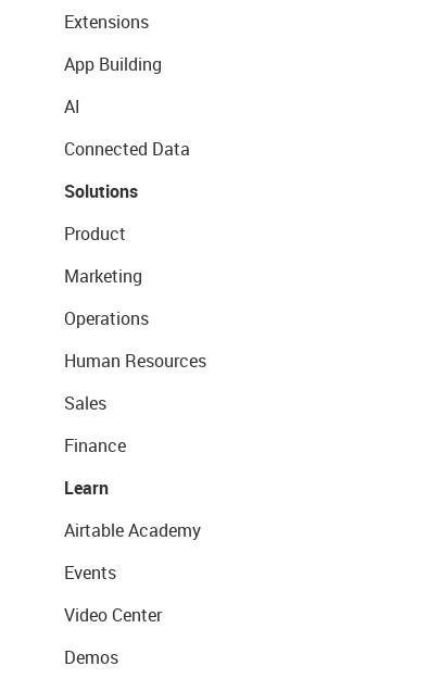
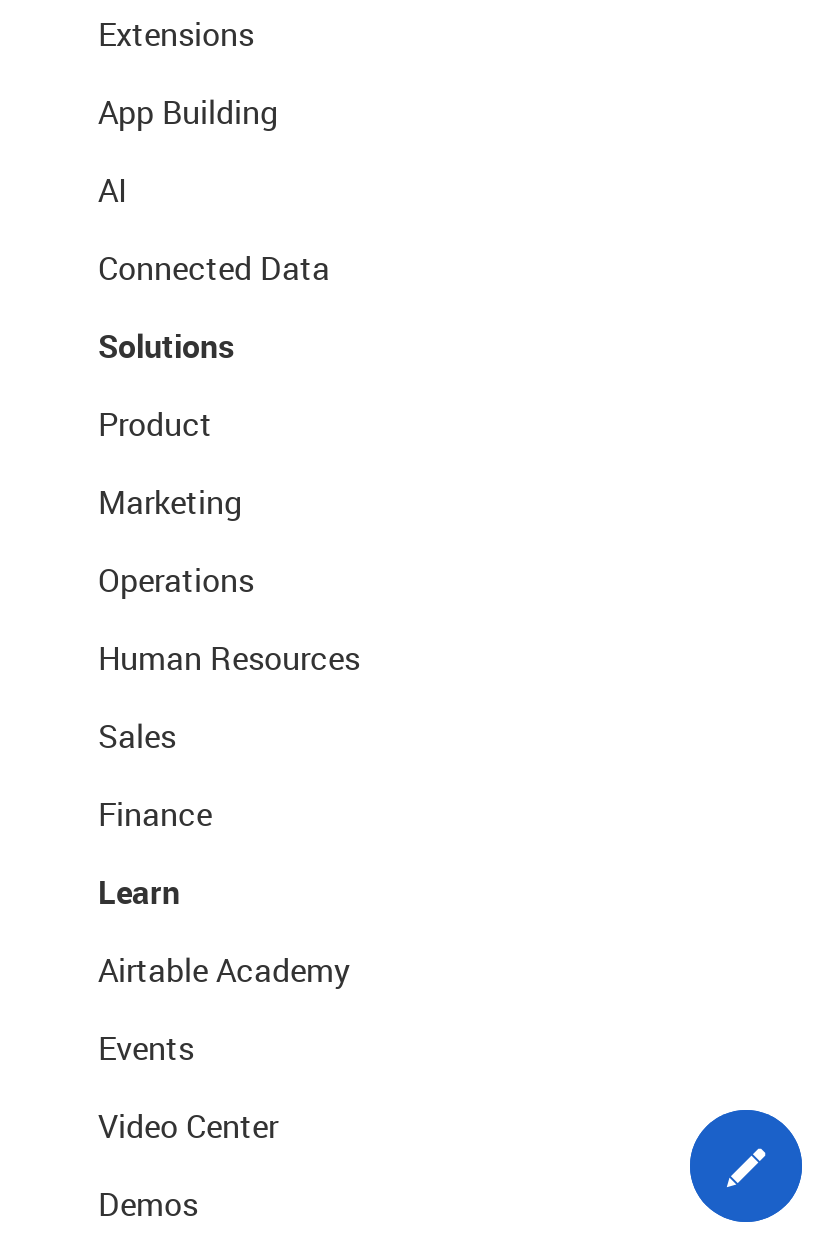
+ [image]
